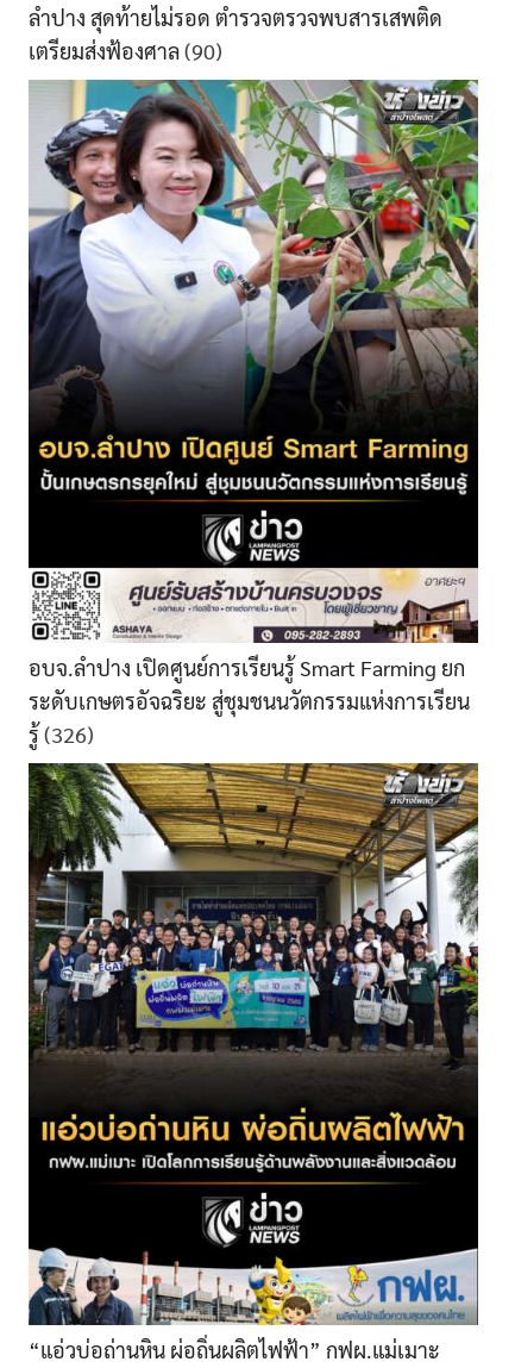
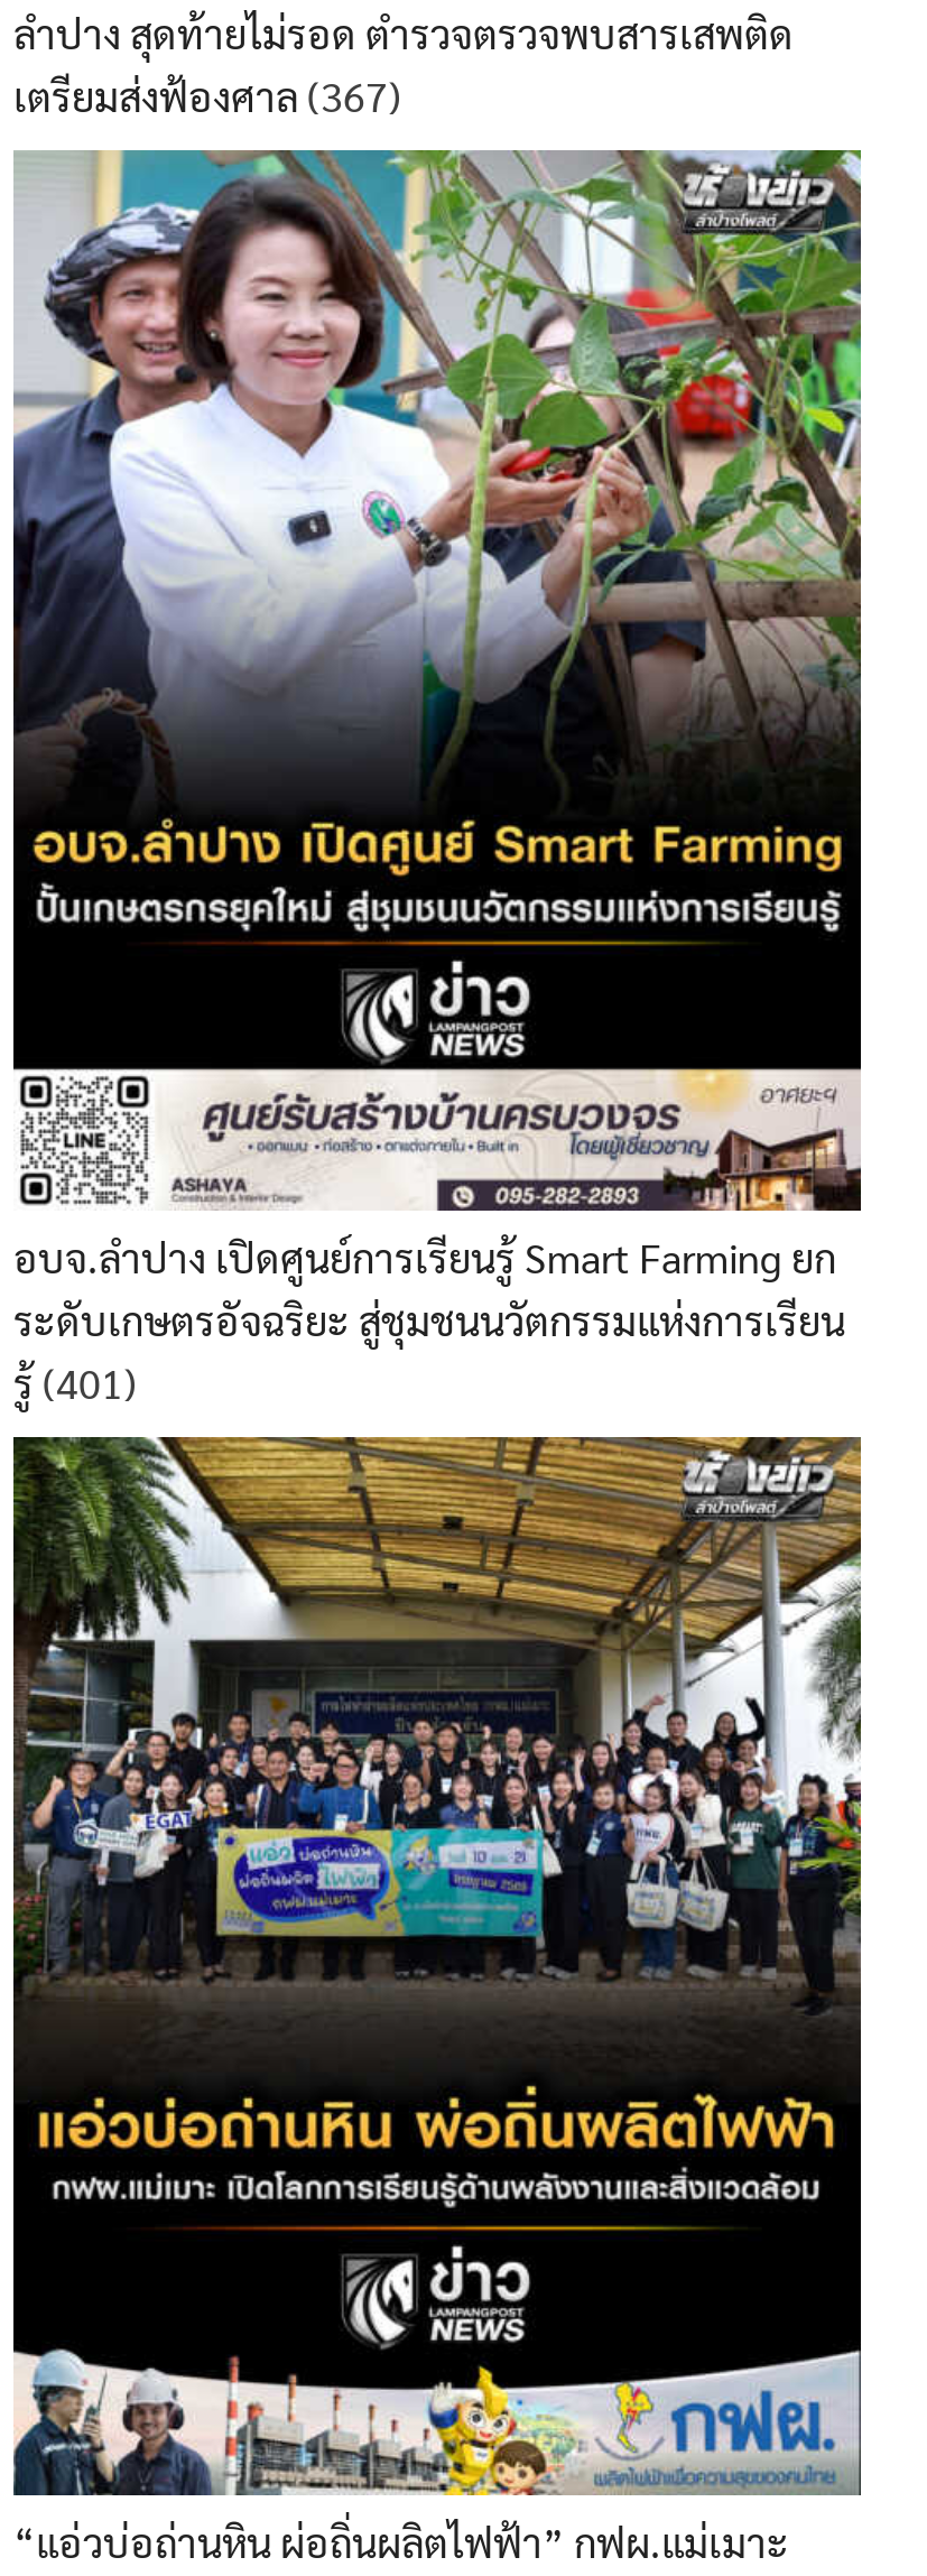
- เตรียมส่งฟ้องศาล (90)
+ เตรียมส่งฟ้องศาล (367)

- รู้ (326)
+ รู้ (401)
